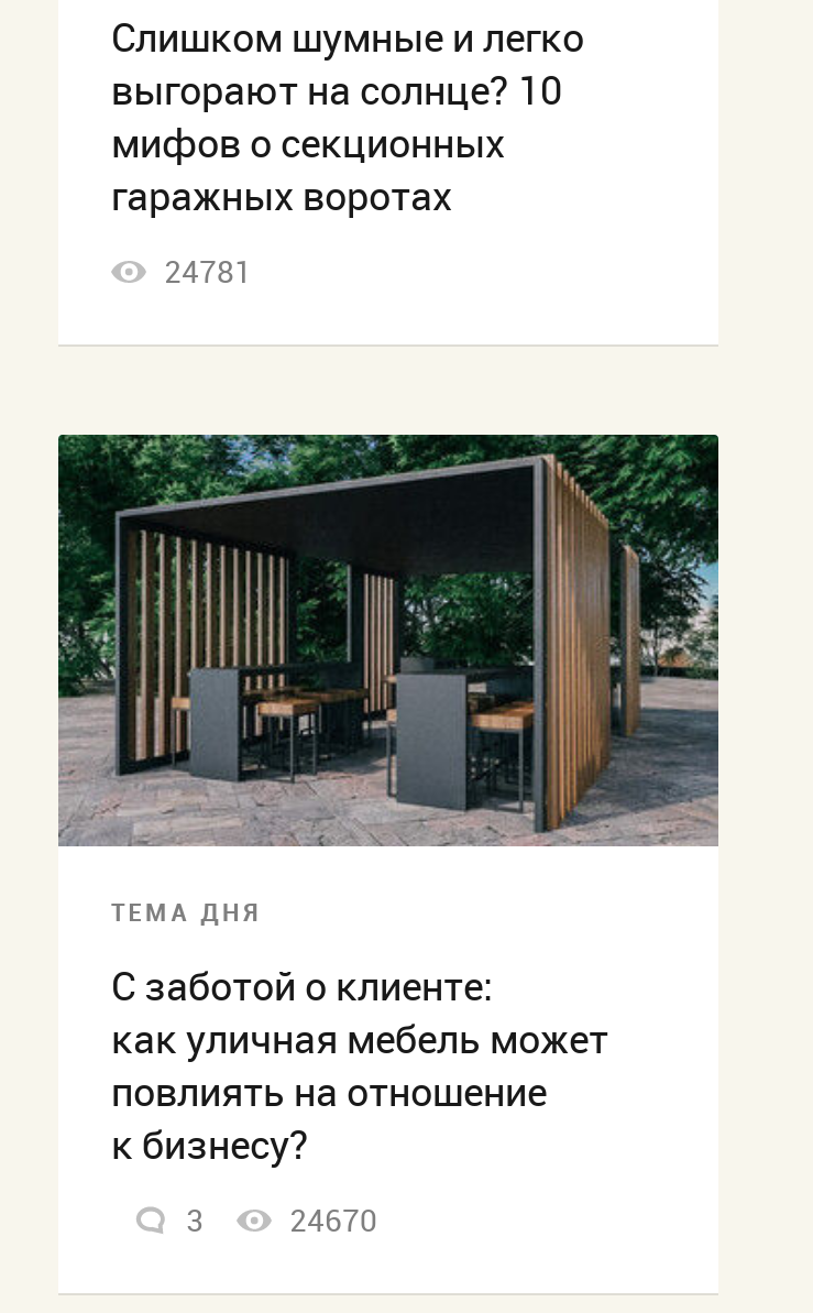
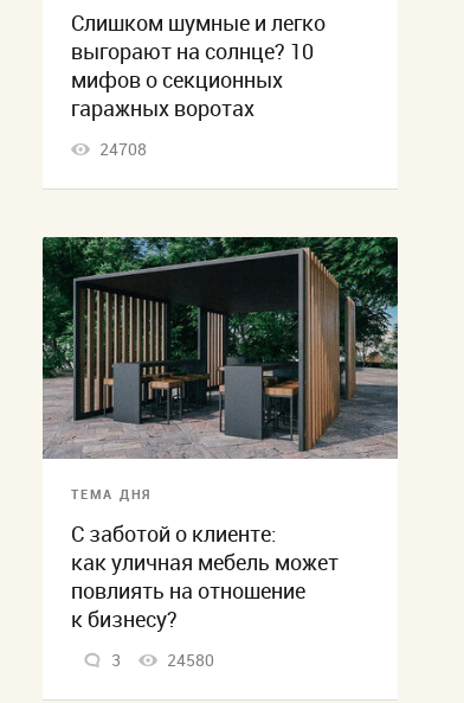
- 24781
+ 24708

- 24670
+ 24580
